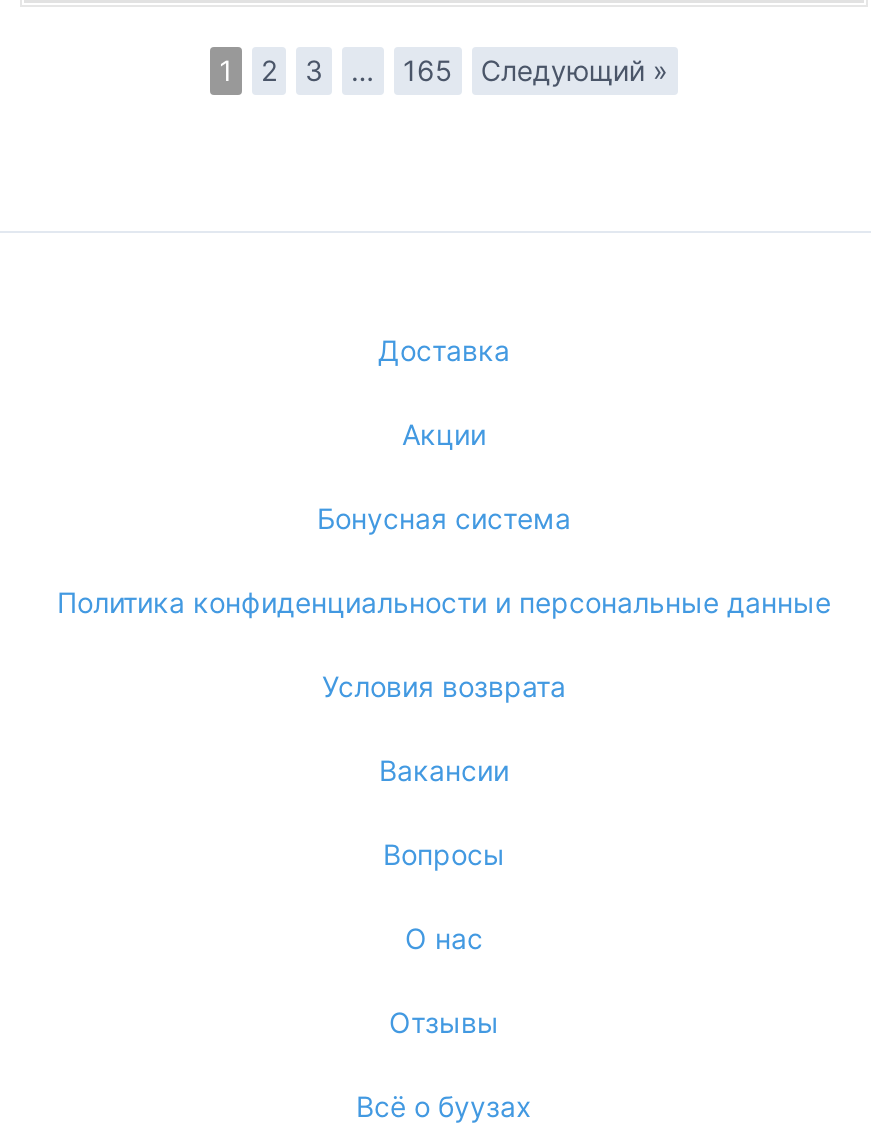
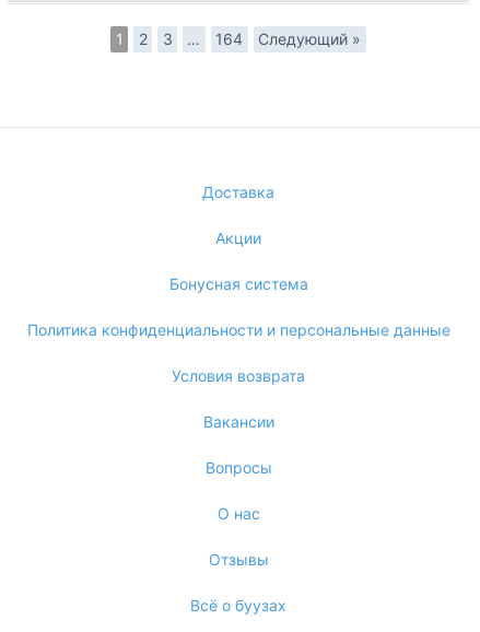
- 165
+ 164
